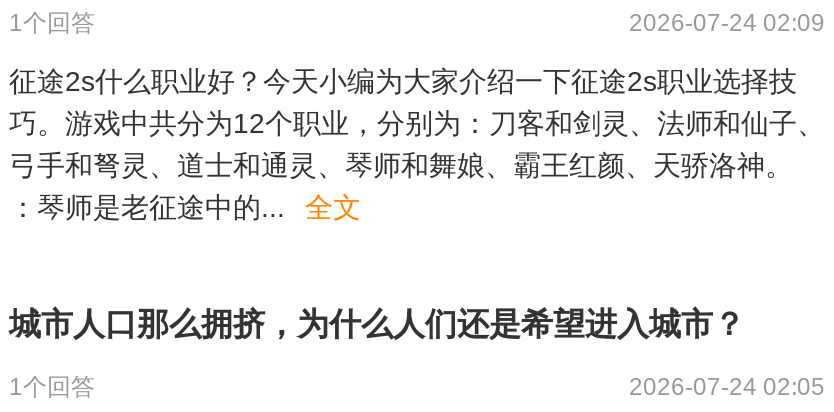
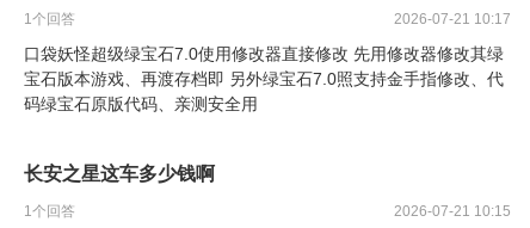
- 2026-07-24 02:09
+ 2026-07-21 10:17

- 征途2s什么职业好？今天小编为大家介绍一下征途2s职业选择技
- 巧。游戏中共分为12个职业，分别为：刀客和剑灵、法师和仙子、
- 弓手和弩灵、道士和通灵、琴师和舞娘、霸王红颜、天骄洛神。
- ：琴师是老征途中的...
- 全文
+ 口袋妖怪超级绿宝石7.0使用修改器直接修改 先用修改器修改其绿
+ 宝石版本游戏、再渡存档即 另外绿宝石7.0照支持金手指修改、代
+ 码绿宝石原版代码、亲测安全用

- 城市人口那么拥挤，为什么人们还是希望进入城市？
+ 长安之星这车多少钱啊

- 2026-07-24 02:05
+ 2026-07-21 10:15
